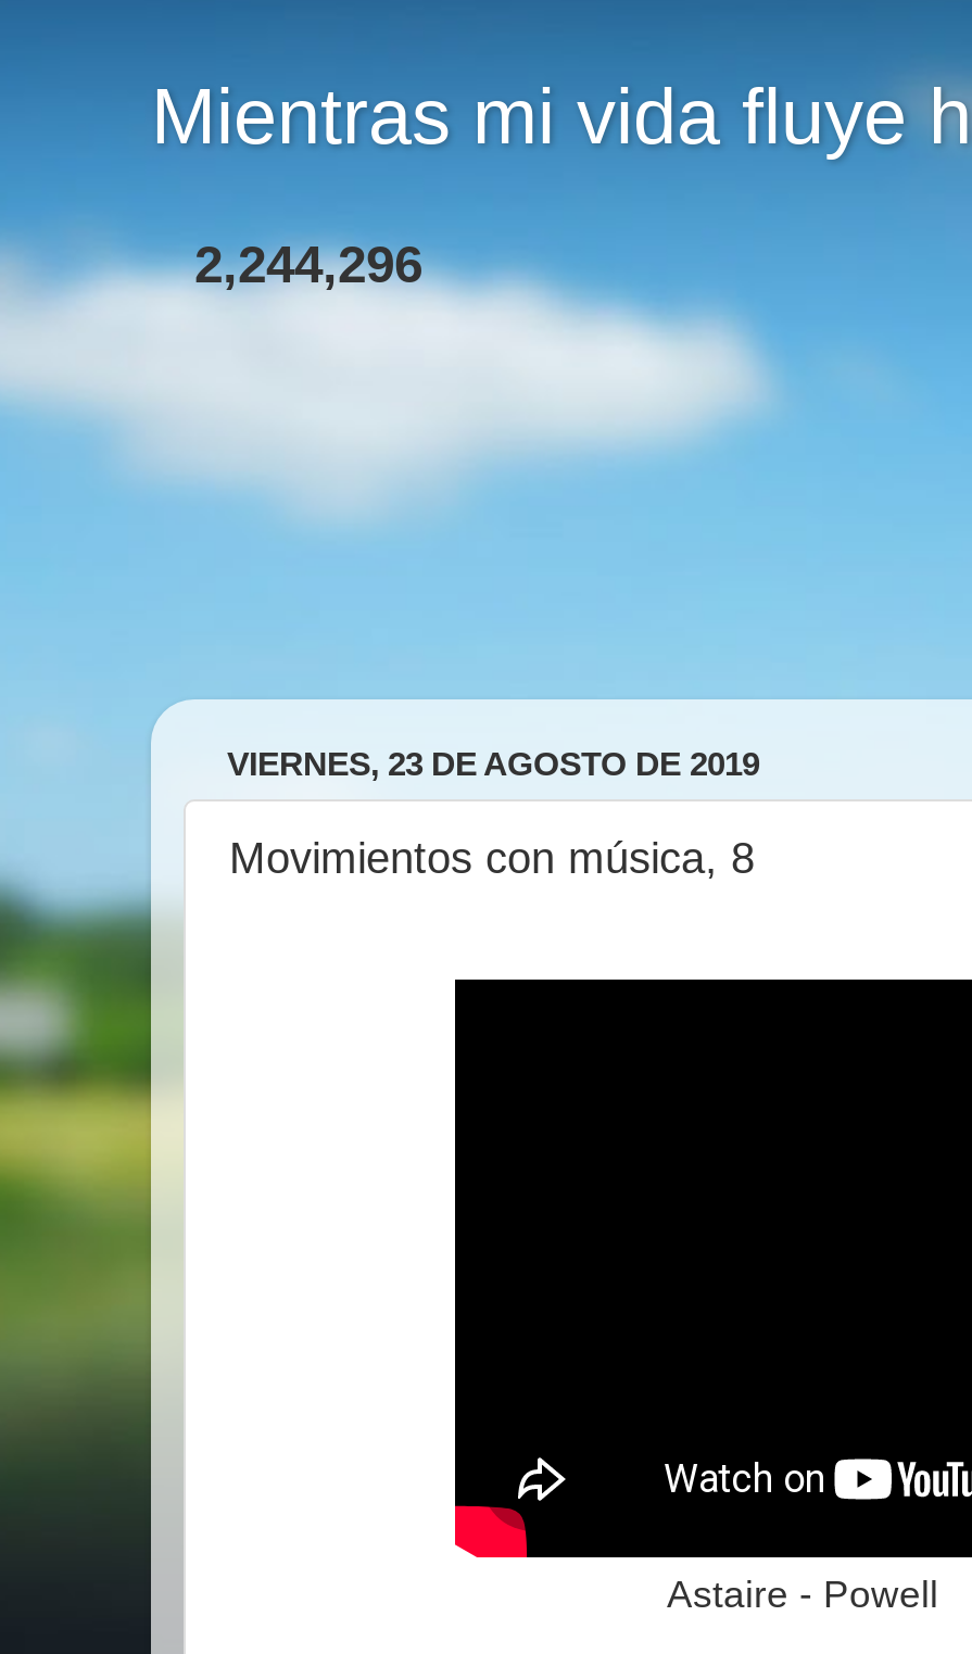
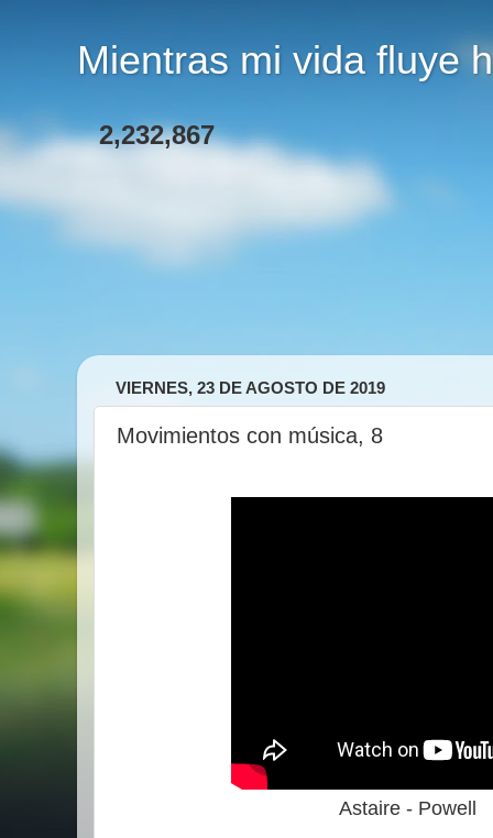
- 2,244,296
+ 2,232,867
